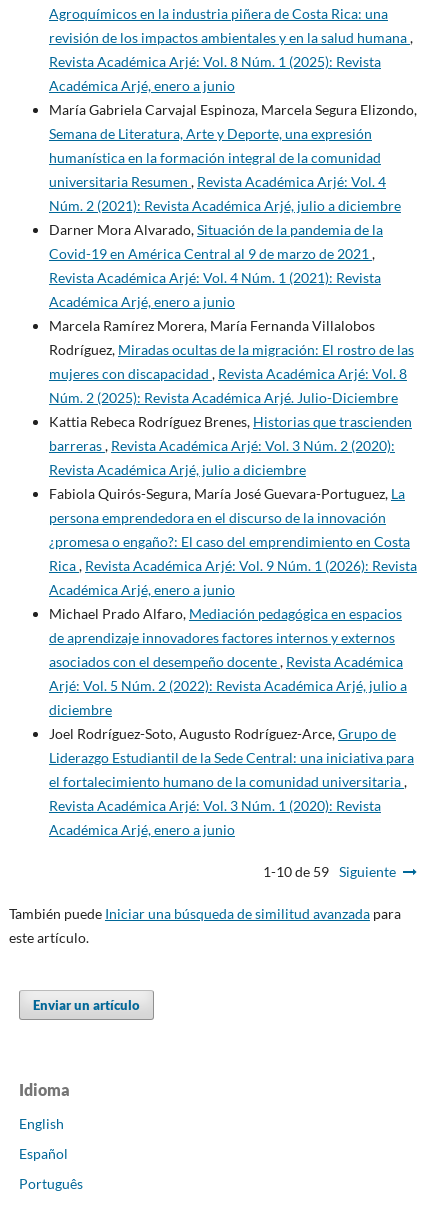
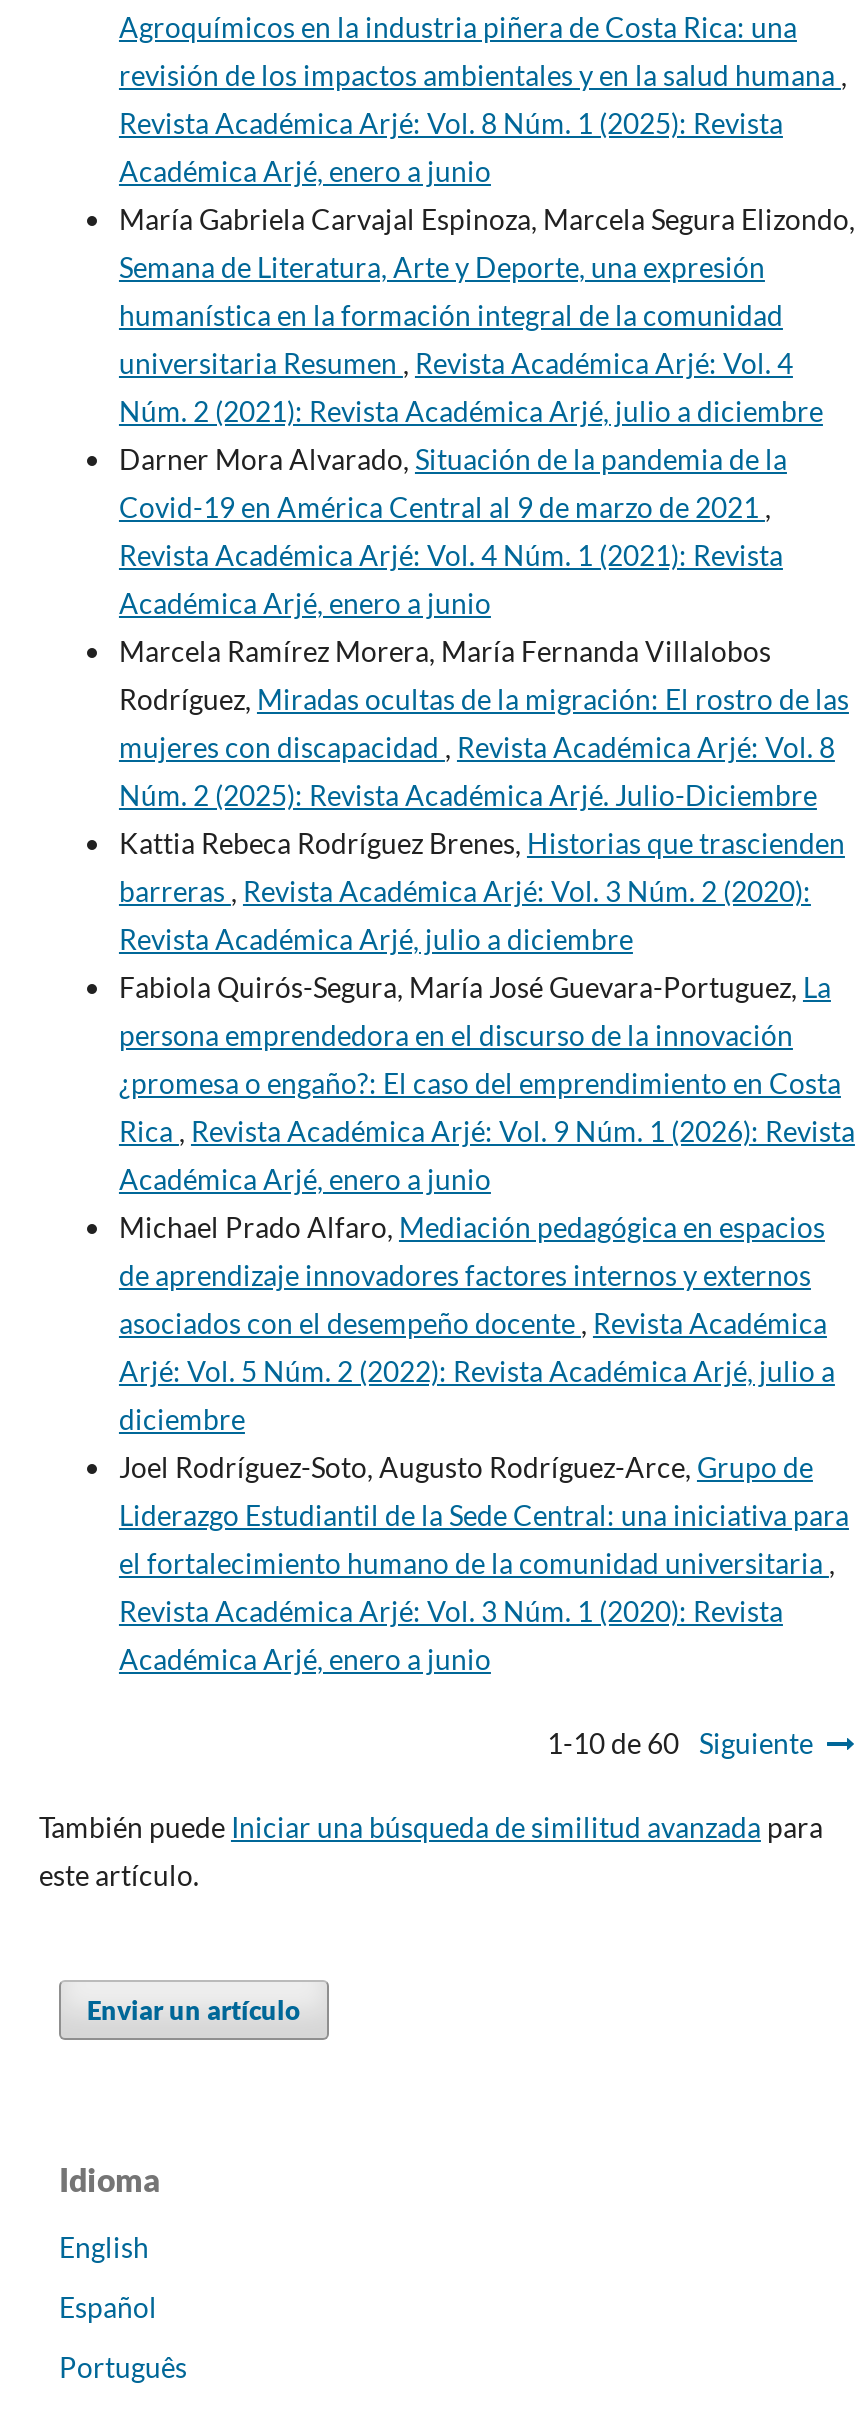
- 1-10 de 59 Siguiente
+ 1-10 de 60 Siguiente
